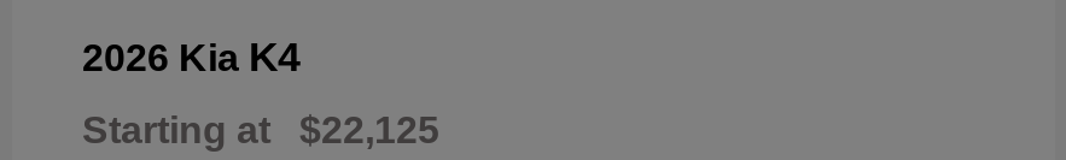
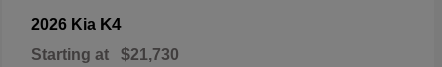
- Starting at $22,125
+ Starting at $21,730
